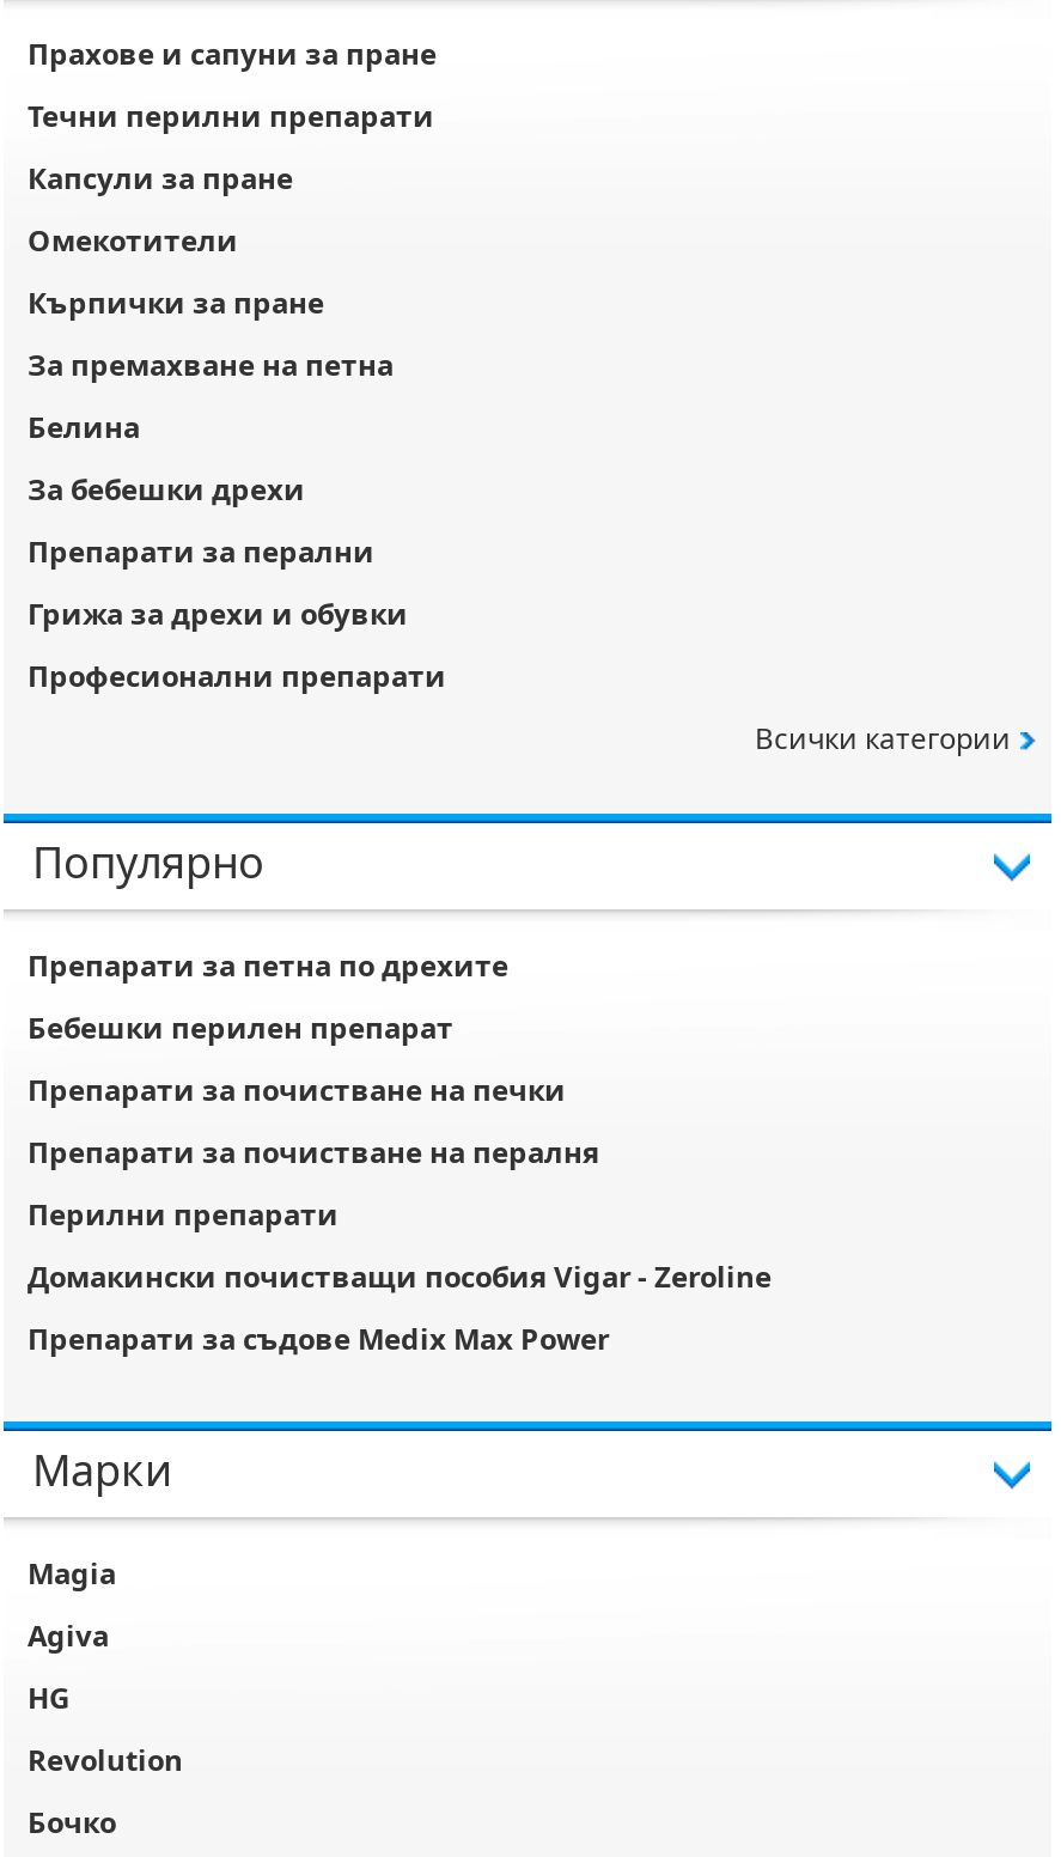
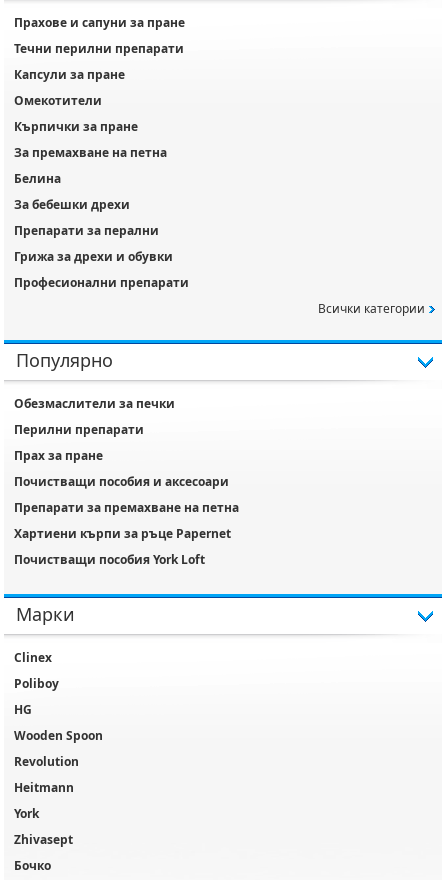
- Препарати за петна по дрехите
- Бебешки перилен препарат
- Препарати за почистване на печки
- Препарати за почистване на пералня
+ Обезмаслители за печки

moved up: Перилни препарати

- Домакински почистващи пособия Vigar - Zeroline
- Препарати за съдове Medix Max Power
+ Прах за пране
+ Почистващи пособия и аксесоари
+ Препарати за премахване на петна
+ Хартиени кърпи за ръце Papernet
+ Почистващи пособия York Loft

- Magia
+ Clinex

- Agiva
+ Poliboy

+ Wooden Spoon

+ Heitmann
+ York
+ Zhivasept
